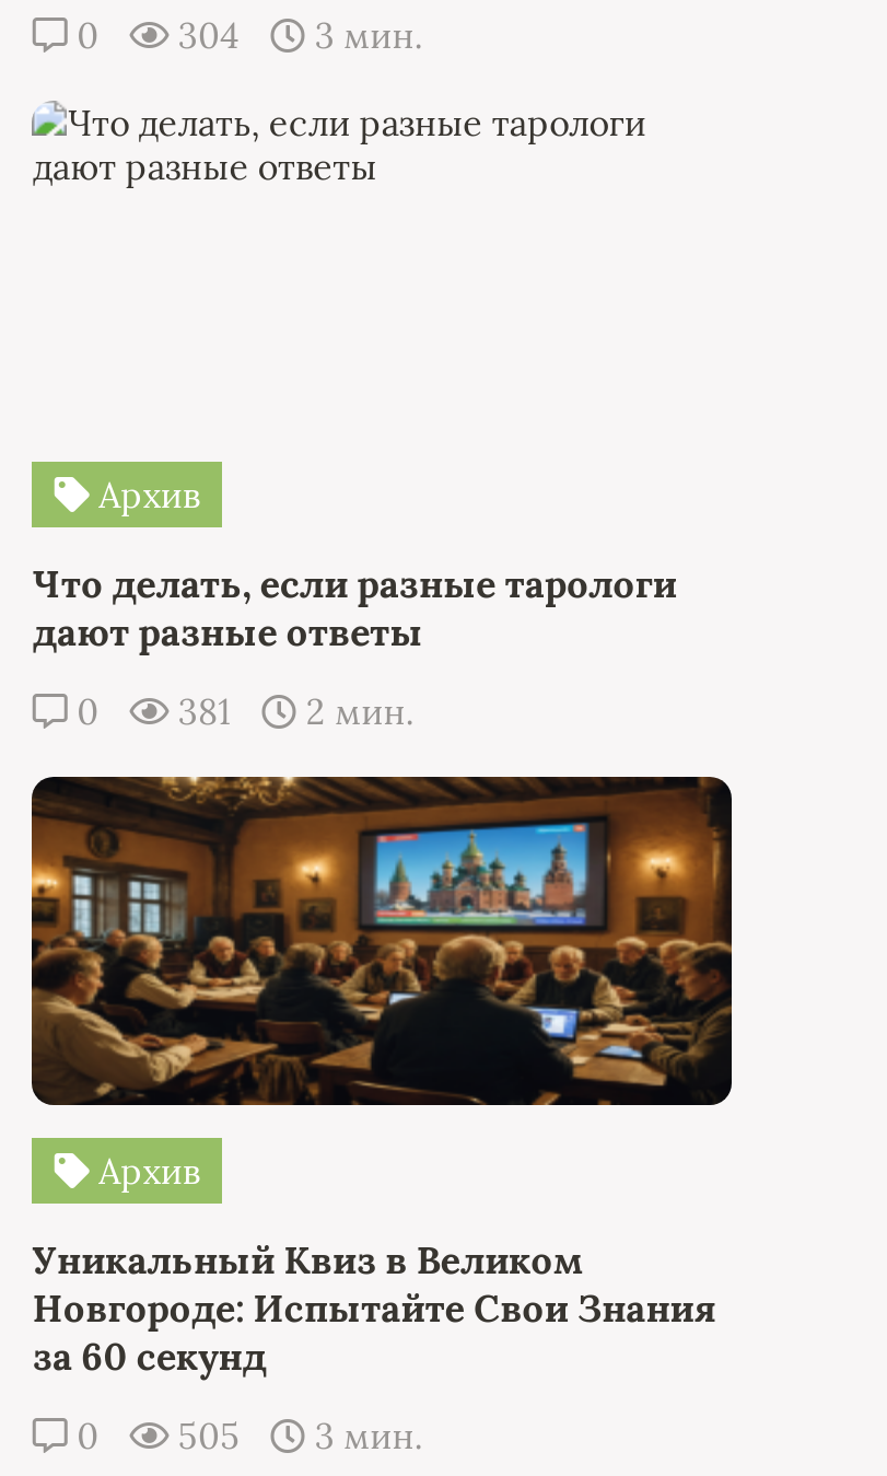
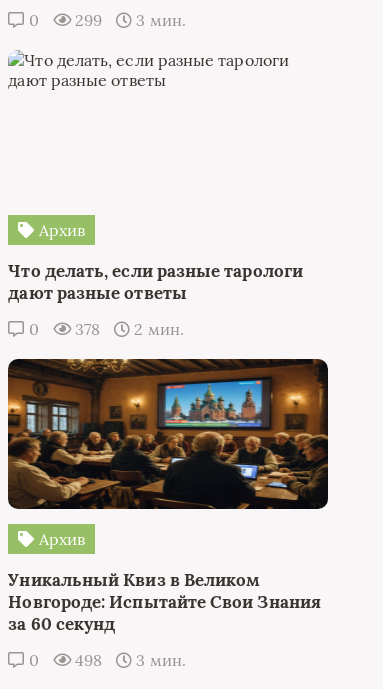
- 0 304 3 мин.
+ 0 299 3 мин.

- 0 381 2 мин.
+ 0 378 2 мин.

- 0 505 3 мин.
+ 0 498 3 мин.
